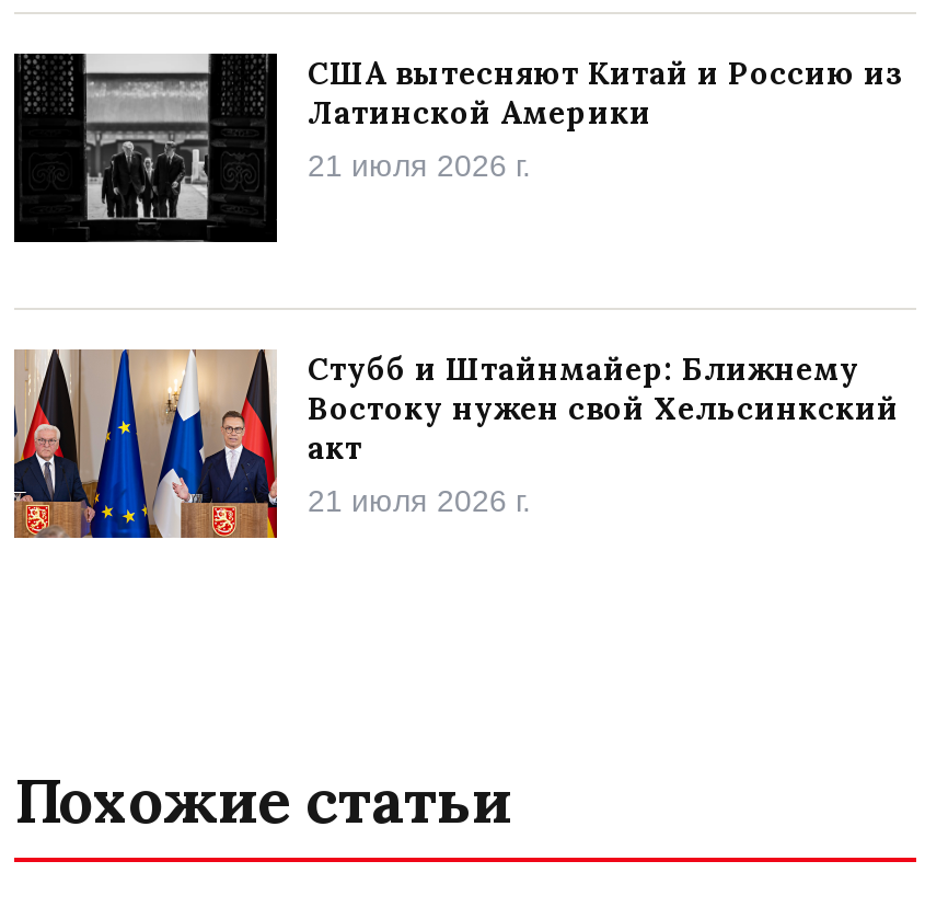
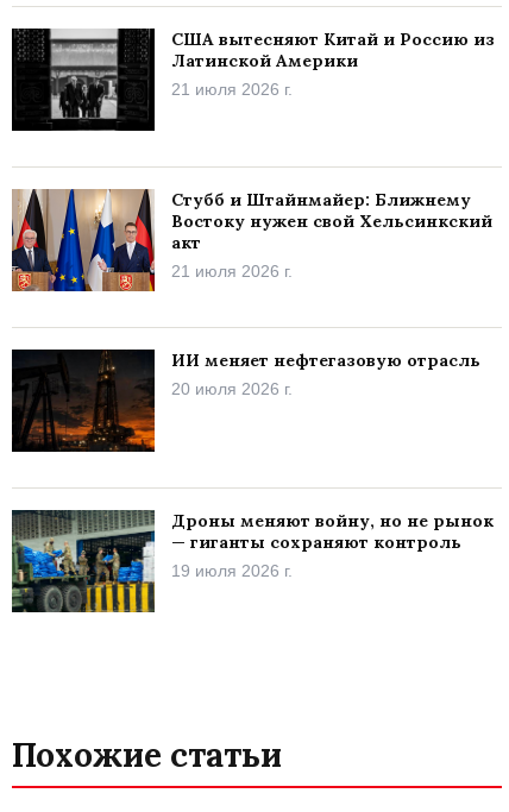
+ [image]
+ Дроны меняют войну, но не рынок
+ — гиганты сохраняют контроль
+ 19 июля 2026 г.

+ [image]
+ ИИ меняет нефтегазовую отрасль
+ 20 июля 2026 г.
